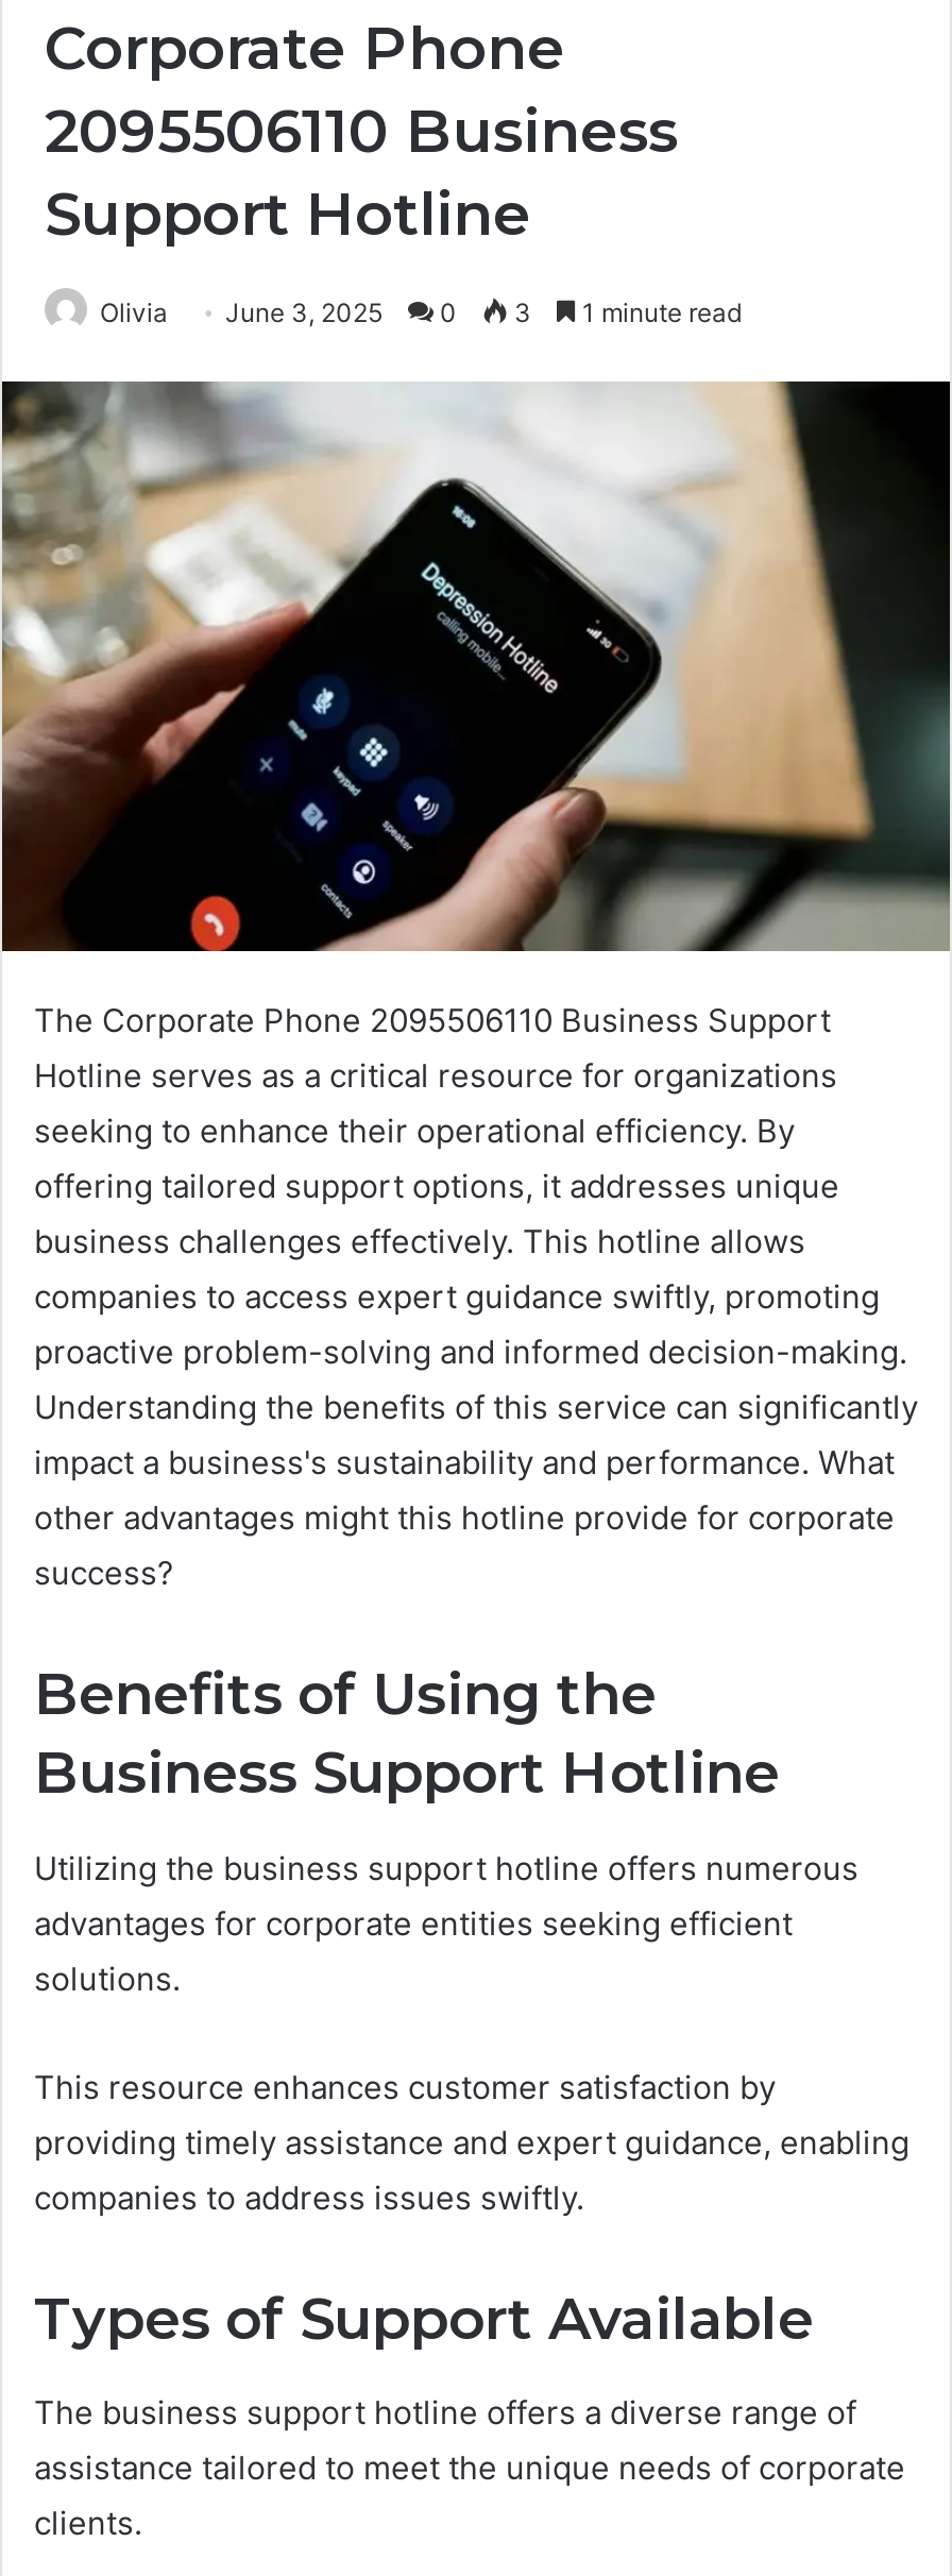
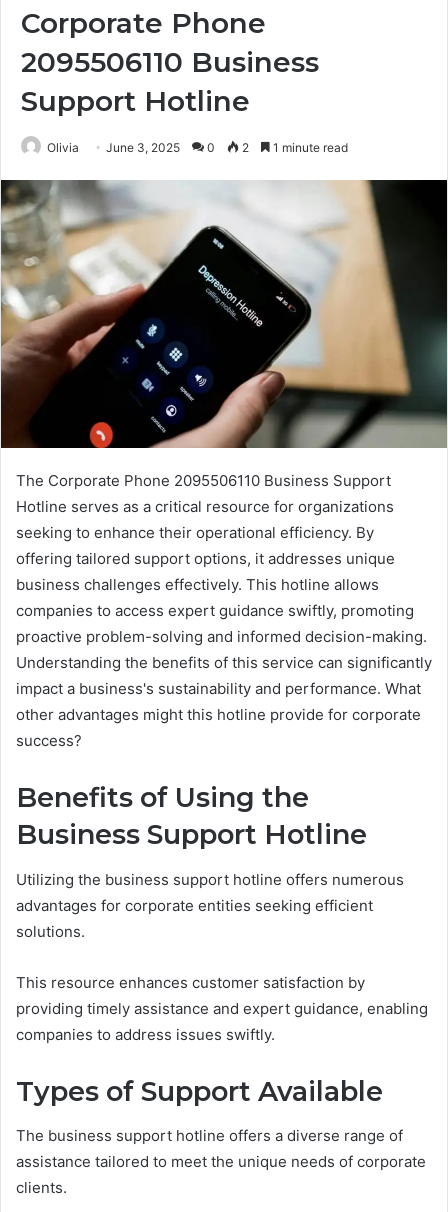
- Olivia June 3, 2025 0 3 1 minute read
+ Olivia June 3, 2025 0 2 1 minute read
